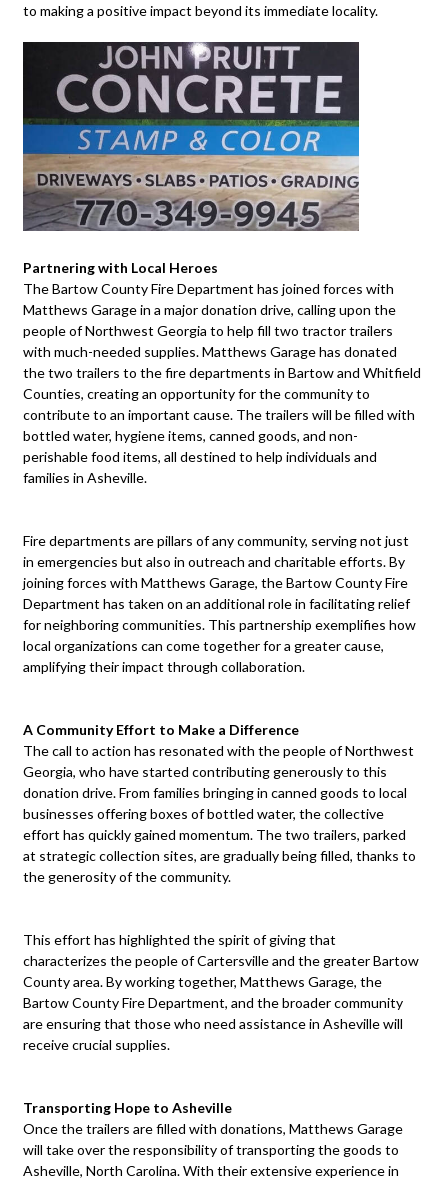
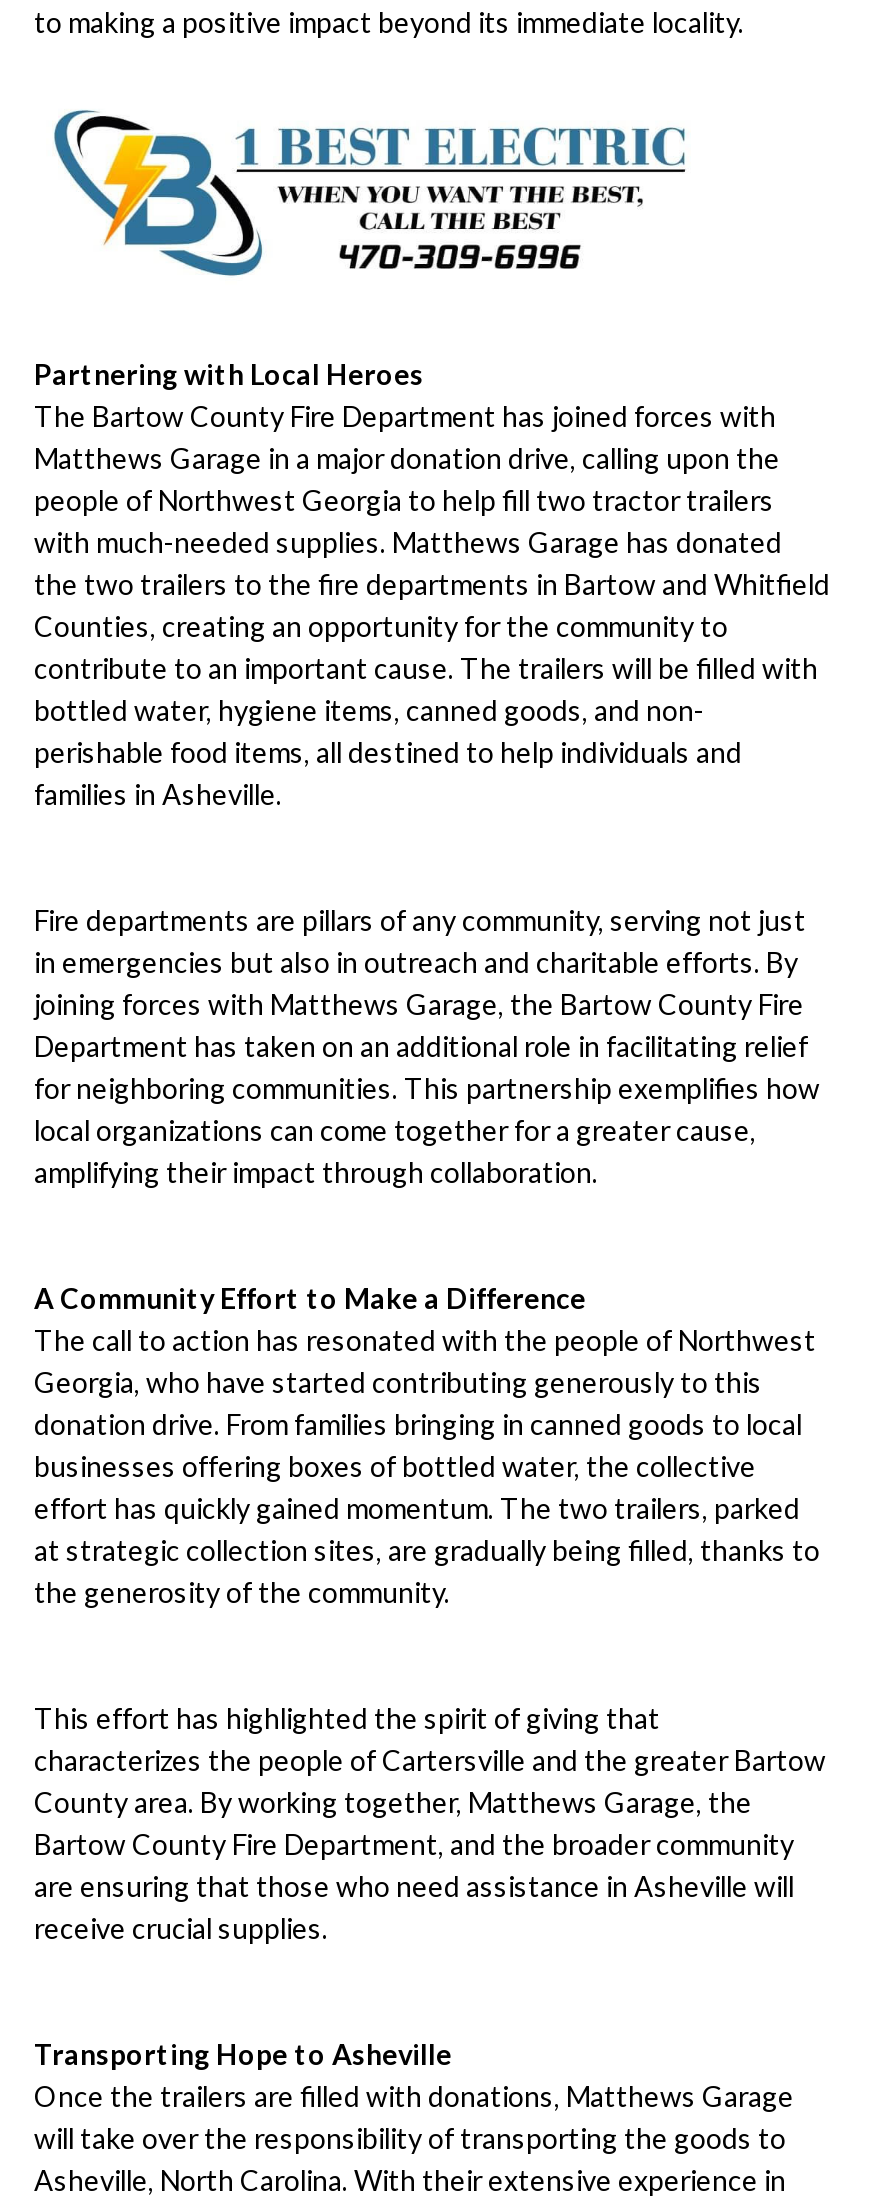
- [image]
+ [image]
